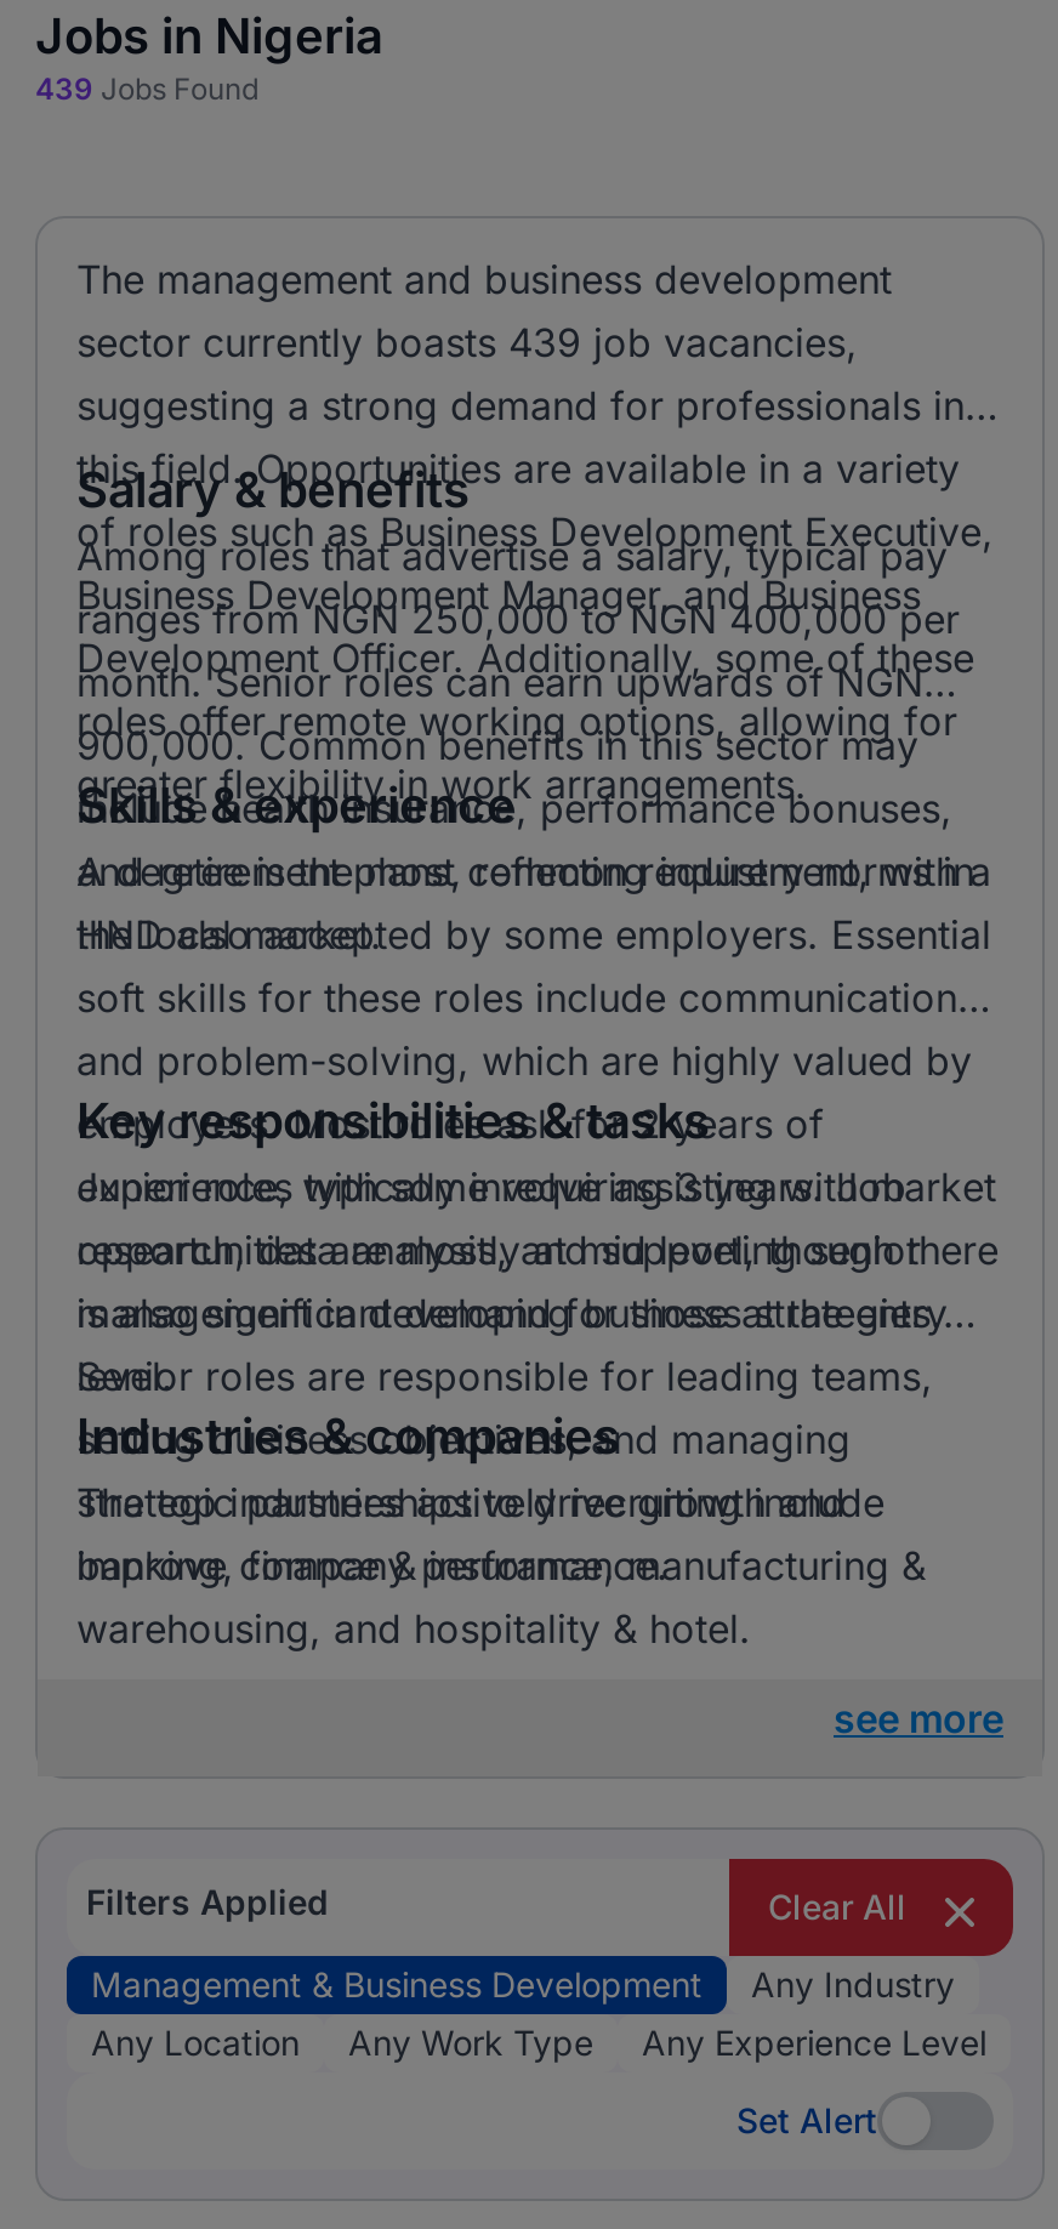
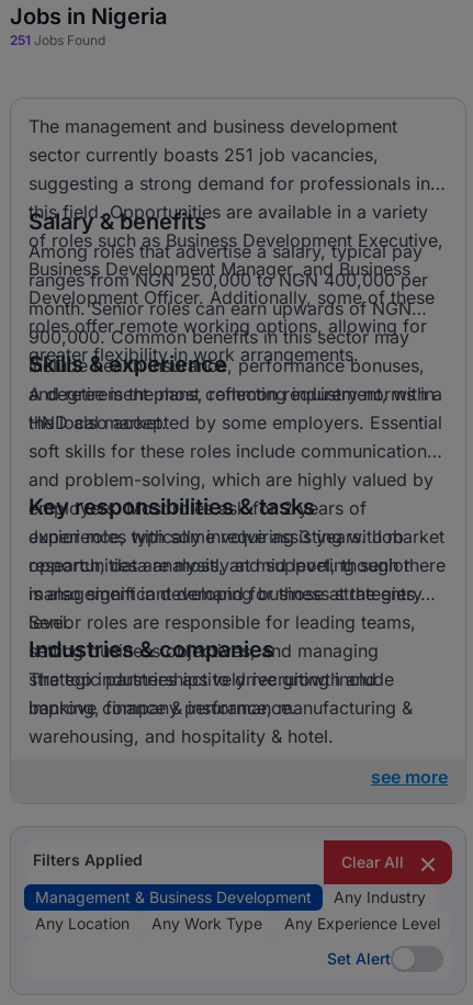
- 439 Jobs Found
+ 251 Jobs Found

- sector currently boasts 439 job vacancies,
+ sector currently boasts 251 job vacancies,
